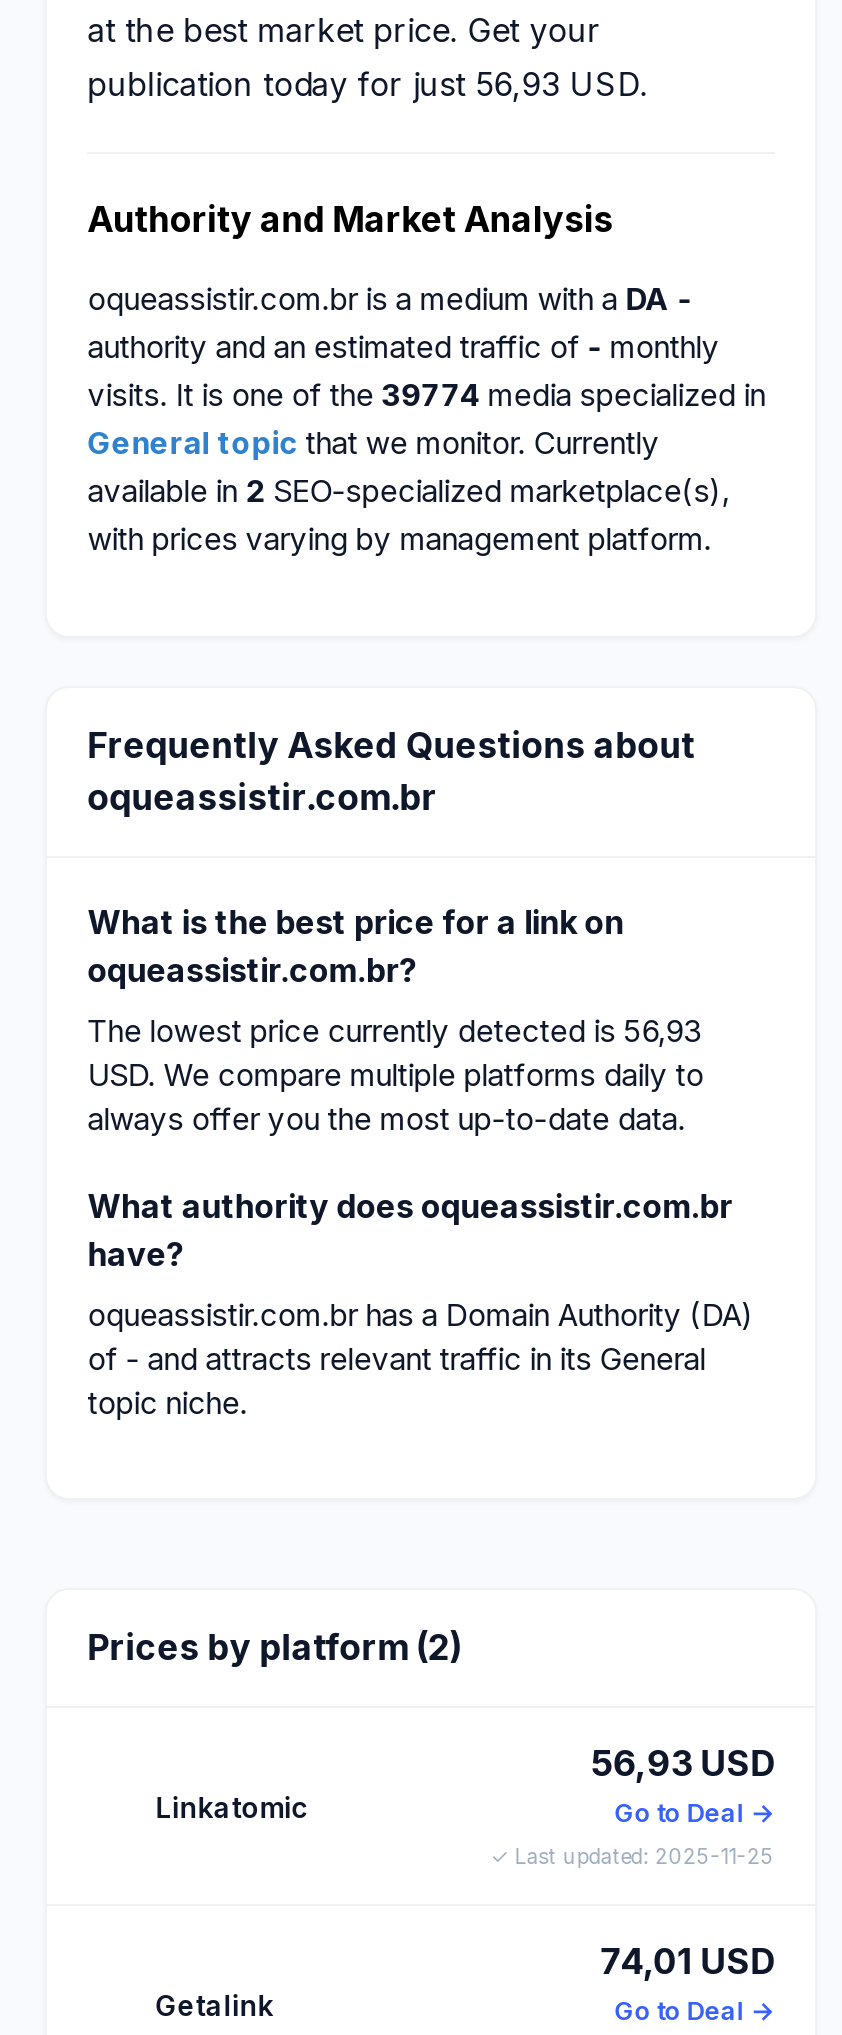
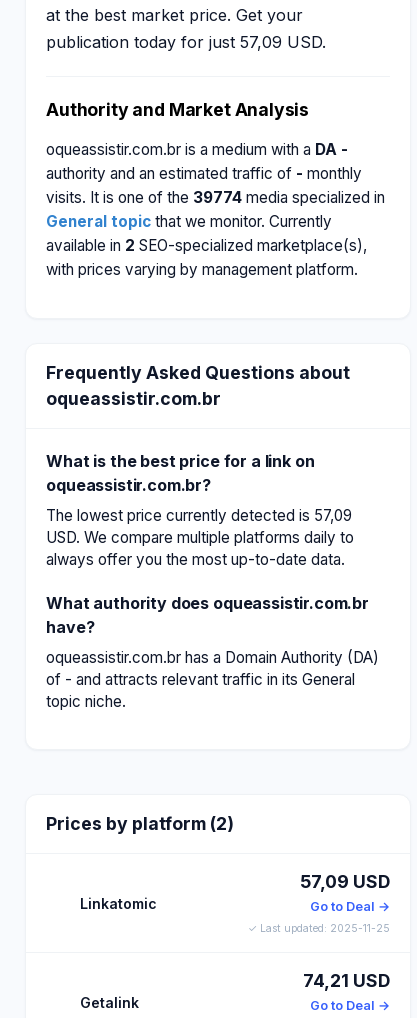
- publication today for just 56,93 USD.
+ publication today for just 57,09 USD.

- The lowest price currently detected is 56,93
+ The lowest price currently detected is 57,09

- 56,93 USD
+ 57,09 USD

- 74,01 USD
+ 74,21 USD
